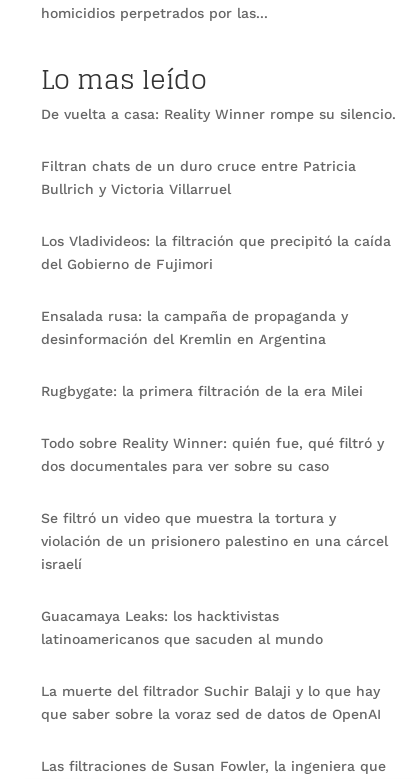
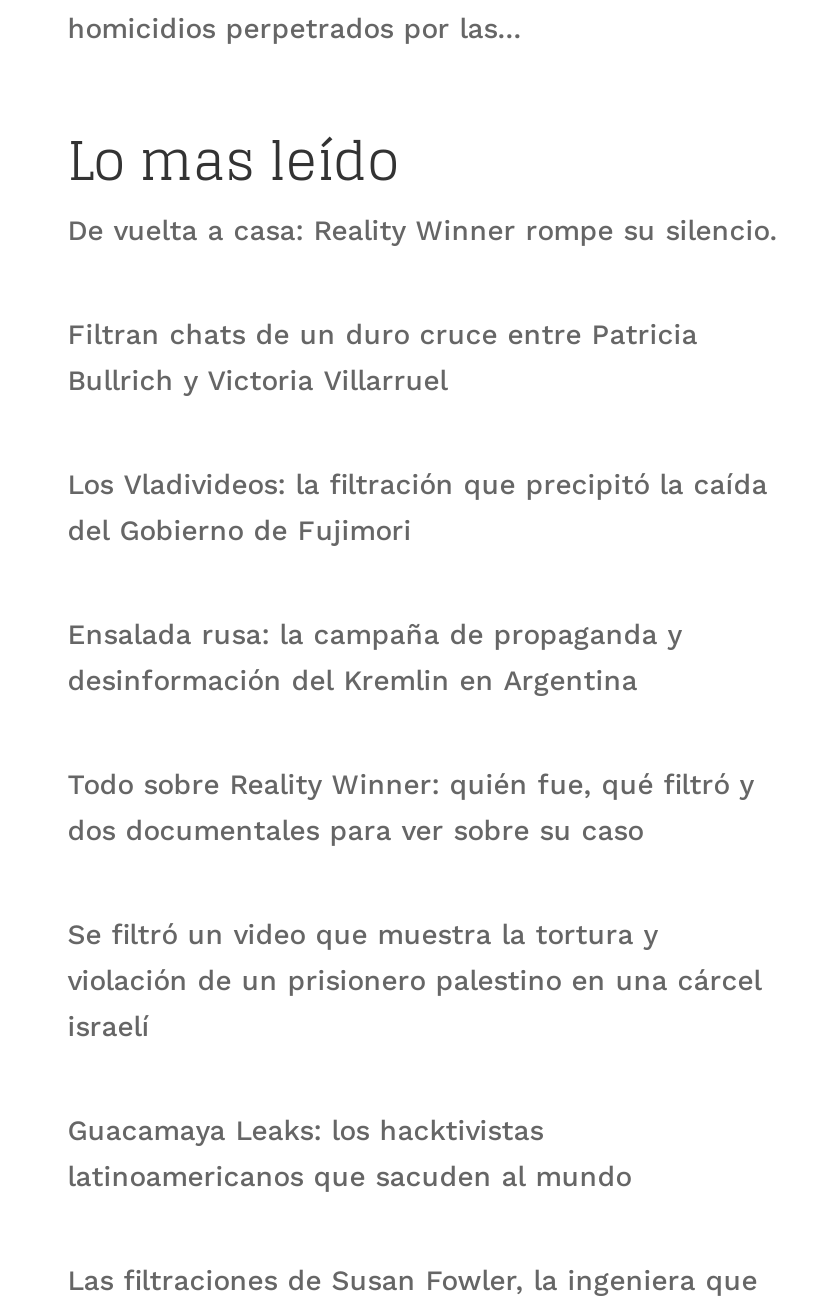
- Rugbygate: la primera filtración de la era Milei

- La muerte del filtrador Suchir Balaji y lo que hay
- que saber sobre la voraz sed de datos de OpenAI
